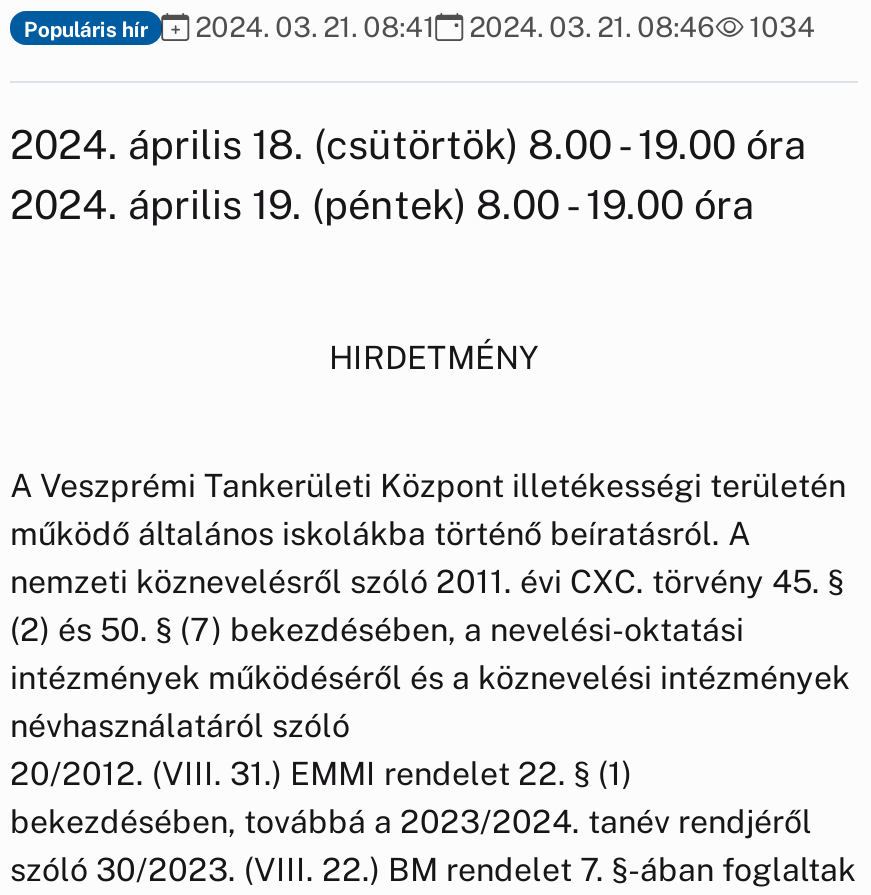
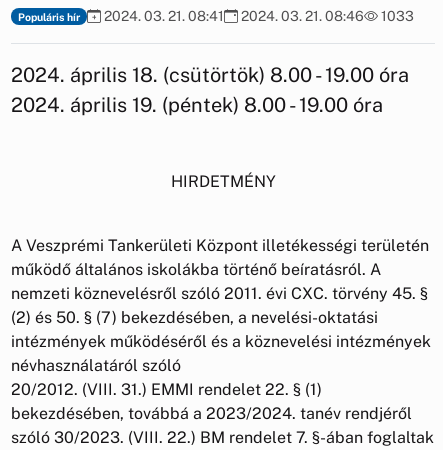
- Populáris hír 2024. 03. 21. 08:41 2024. 03. 21. 08:46 1034
+ Populáris hír 2024. 03. 21. 08:41 2024. 03. 21. 08:46 1033
